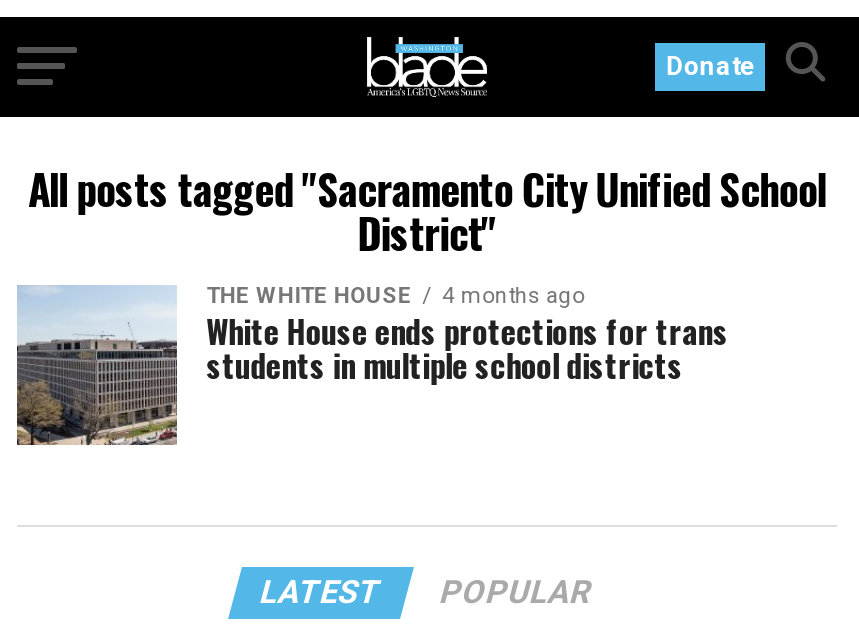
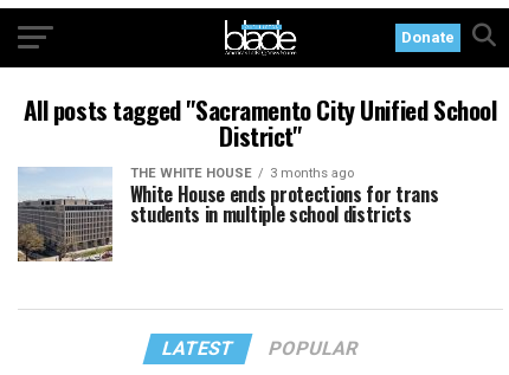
- THE WHITE HOUSE 4 months ago
+ THE WHITE HOUSE 3 months ago
